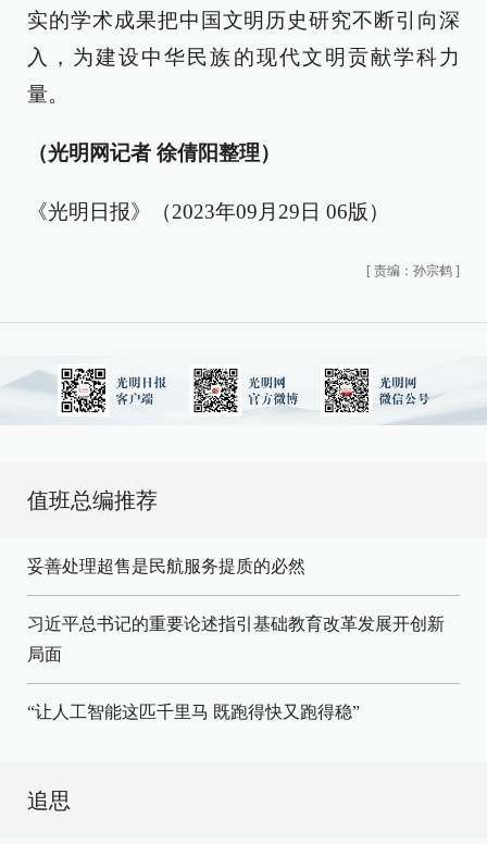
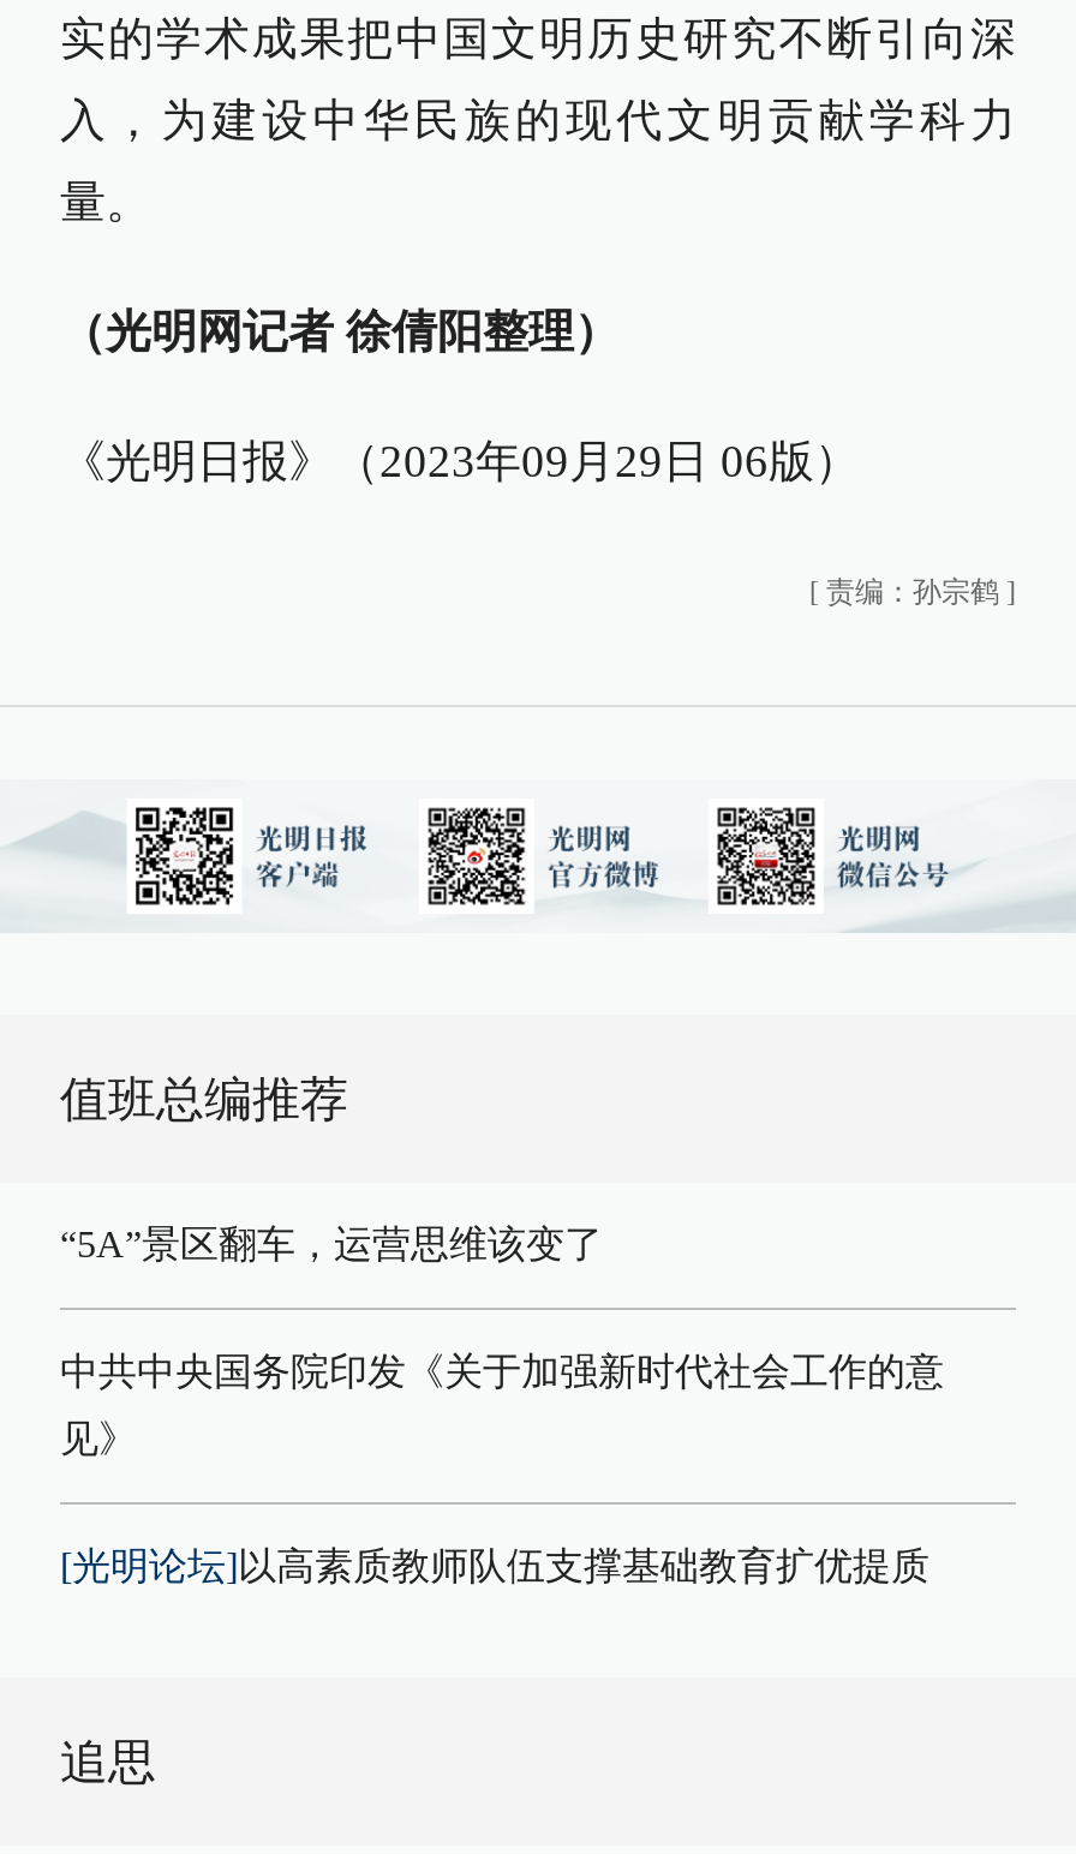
- 妥善处理超售是民航服务提质的必然
+ “5A”景区翻车，运营思维该变了

- 习近平总书记的重要论述指引基础教育改革发展开创新
+ 中共中央国务院印发《关于加强新时代社会工作的意

- 局面
+ 见》

- “让人工智能这匹千里马 既跑得快又跑得稳”
+ [光明论坛]以高素质教师队伍支撑基础教育扩优提质
